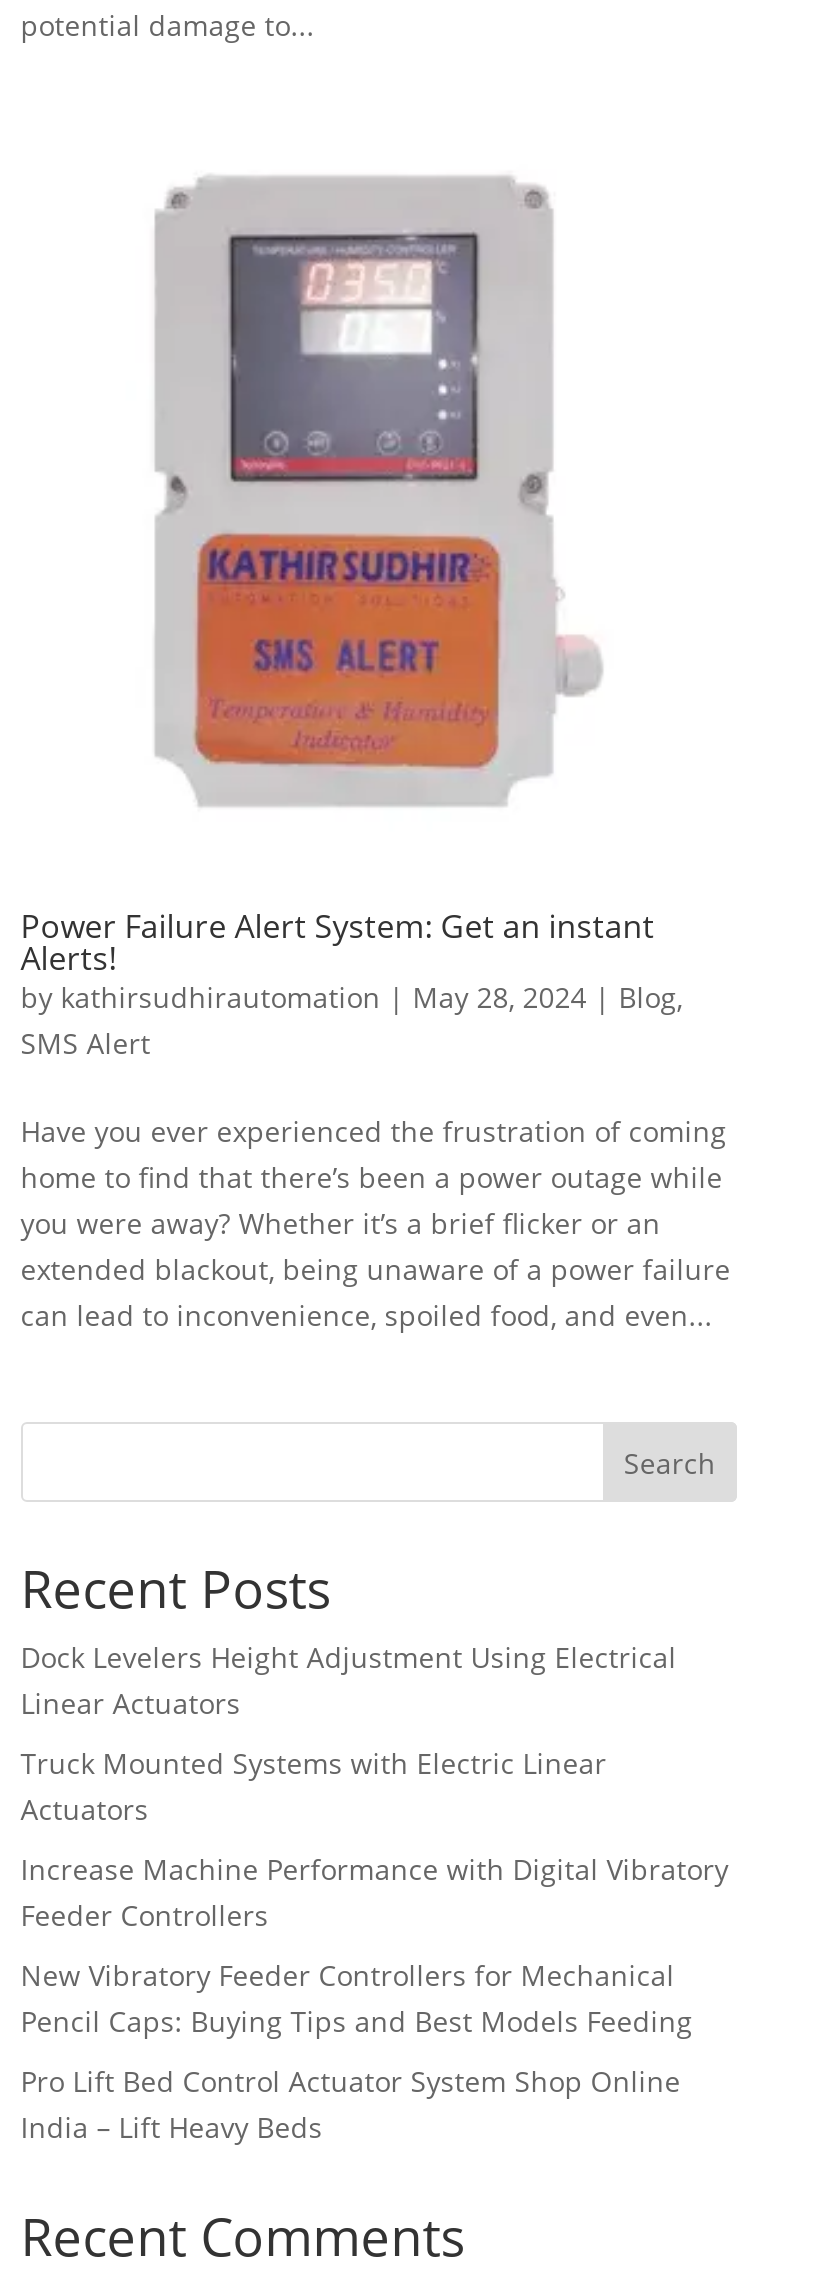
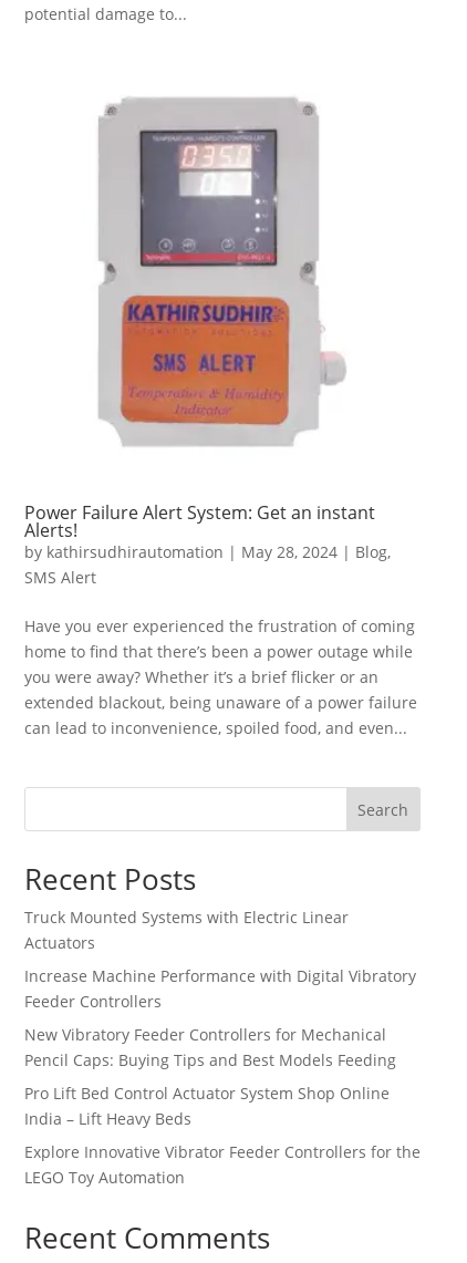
- Dock Levelers Height Adjustment Using Electrical
- Linear Actuators

moved up: Truck Mounted Systems with Electric Linear | Actuators | Increase Machine Performance with Digital Vibratory | Feeder Controllers | New Vibratory Feeder Controllers for Mechanical | Pencil Caps: Buying Tips and Best Models Feeding | Pro Lift Bed Control Actuator System Shop Online | India – Lift Heavy Beds

+ Explore Innovative Vibrator Feeder Controllers for the
+ LEGO Toy Automation
